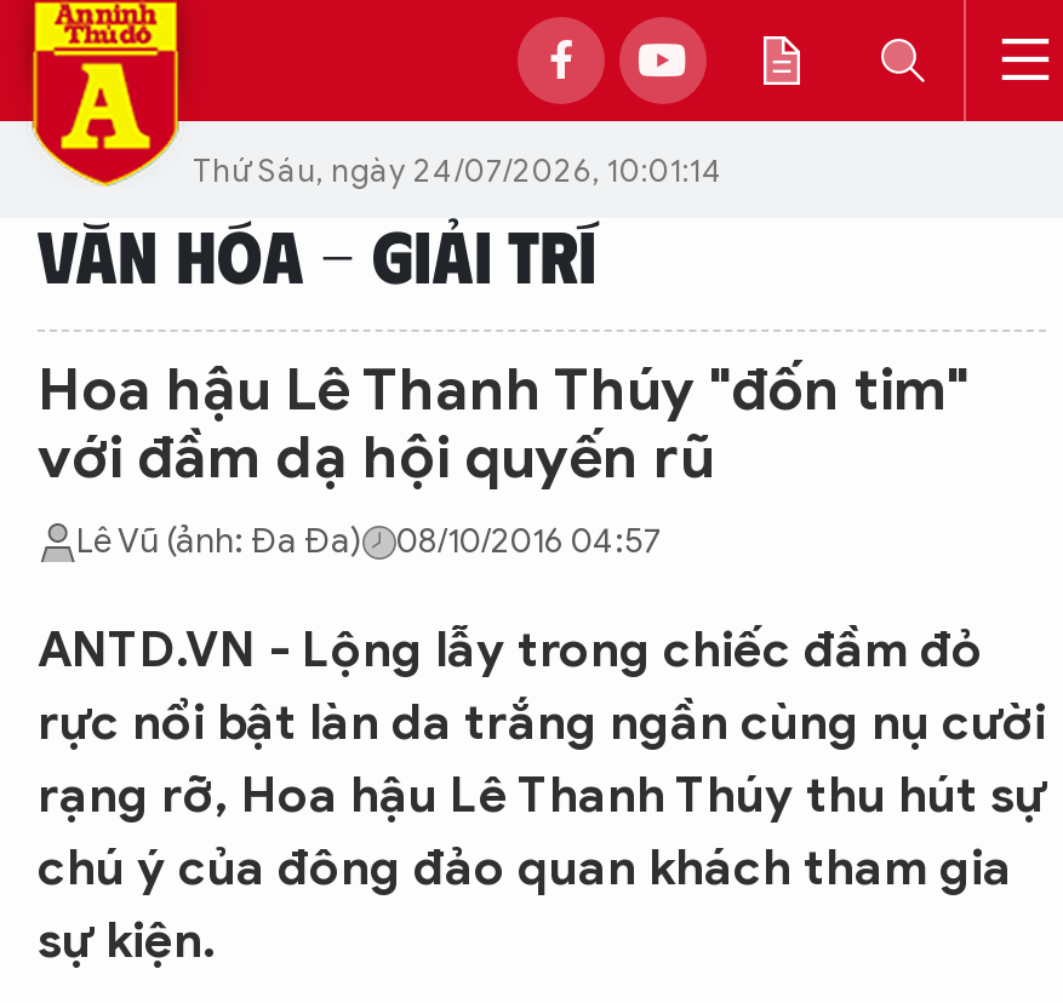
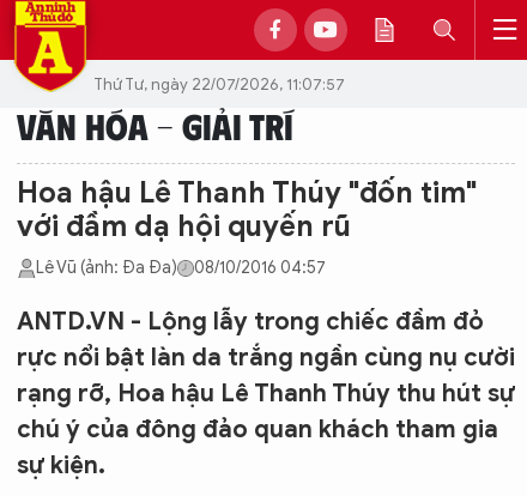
- Thứ Sáu, ngày 24/07/2026, 10:01:14
+ Thứ Tư, ngày 22/07/2026, 11:07:57
